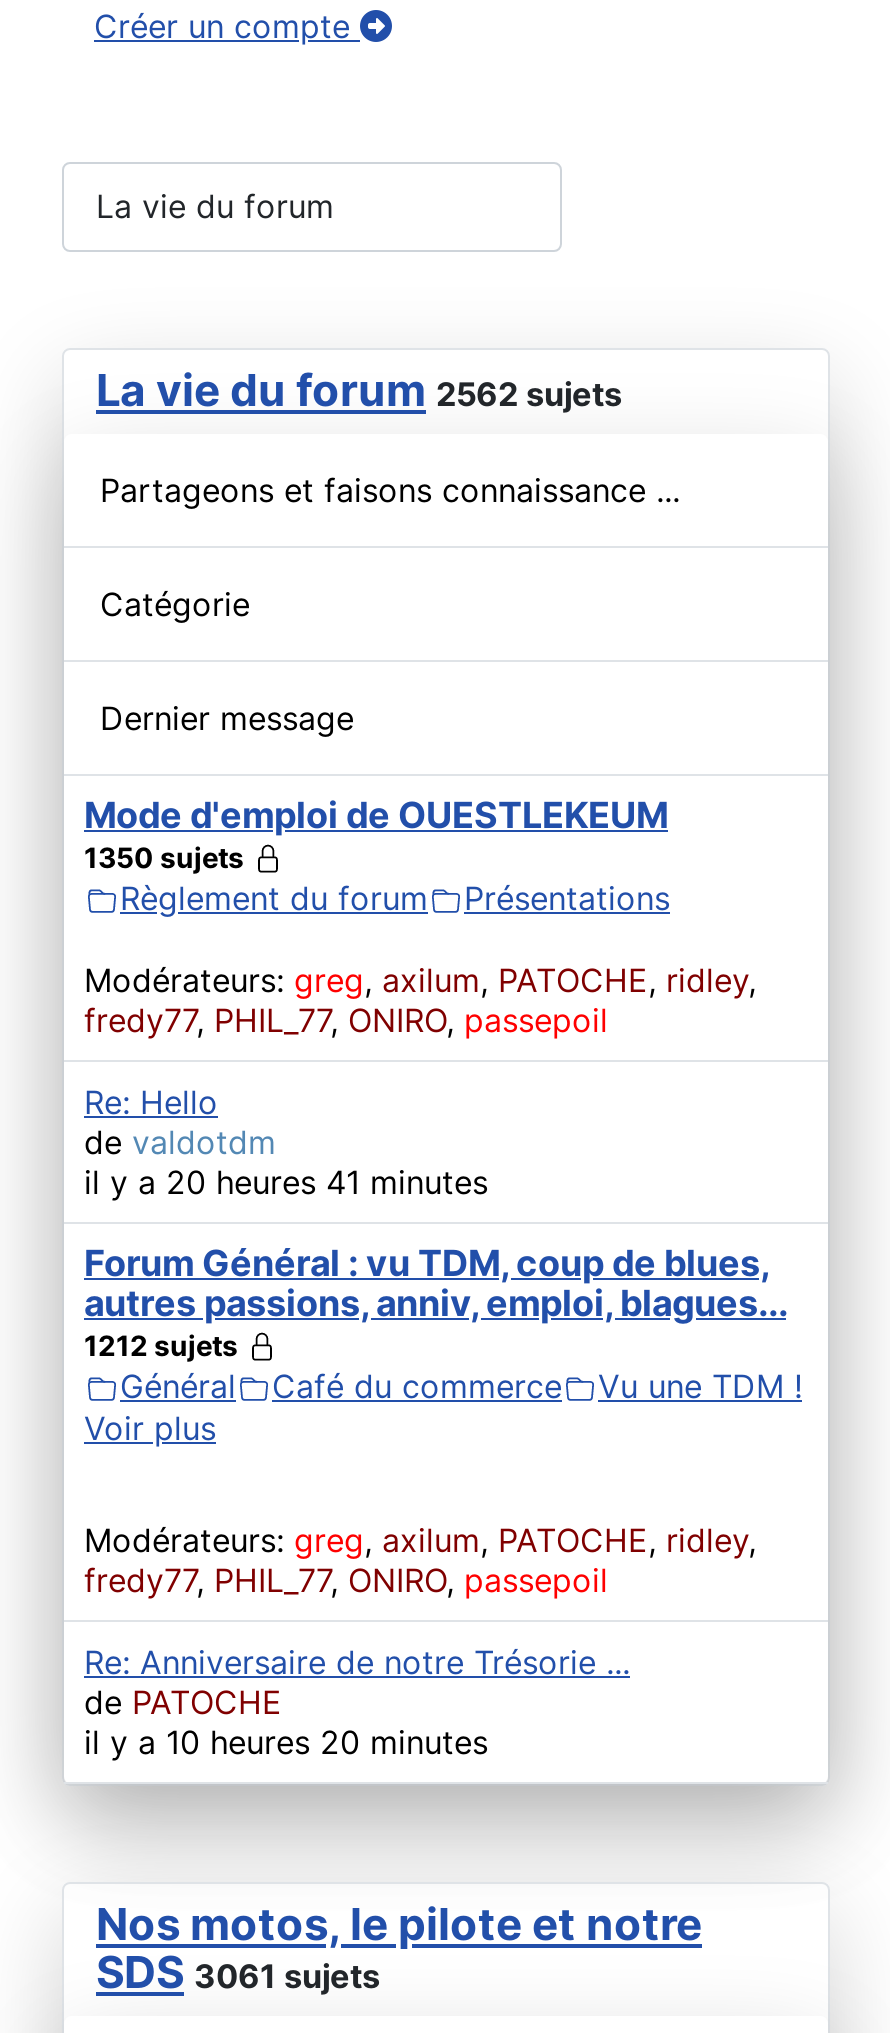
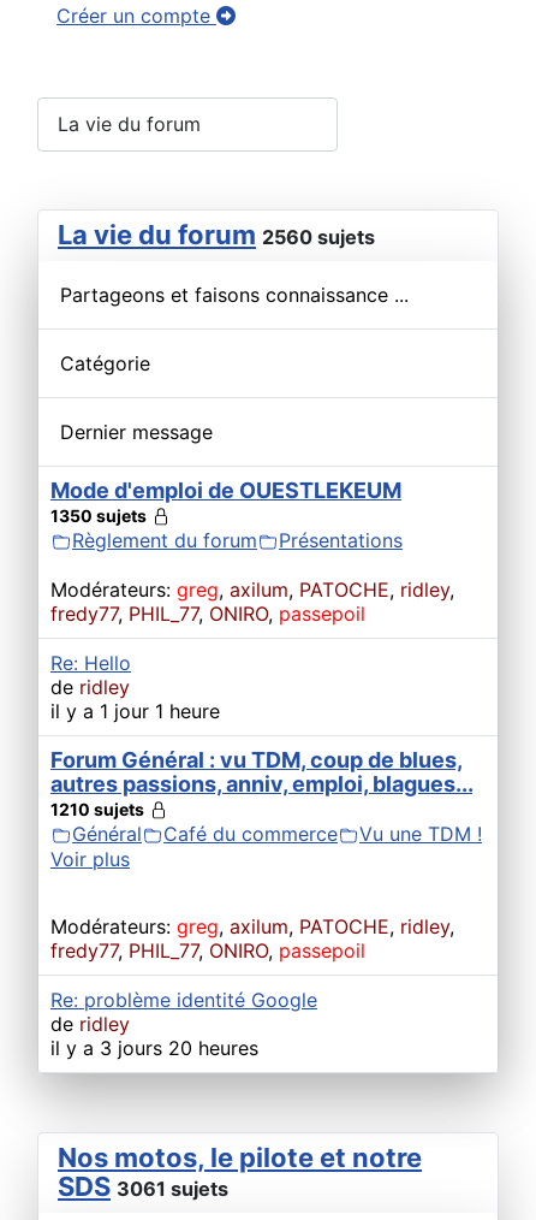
- La vie du forum 2562 sujets
+ La vie du forum 2560 sujets

- de valdotdm
+ de ridley

- il y a 20 heures 41 minutes
+ il y a 1 jour 1 heure

- 1212 sujets
+ 1210 sujets

- Re: Anniversaire de notre Trésorie ...
- de PATOCHE
- il y a 10 heures 20 minutes
+ Re: problème identité Google
+ de ridley
+ il y a 3 jours 20 heures
